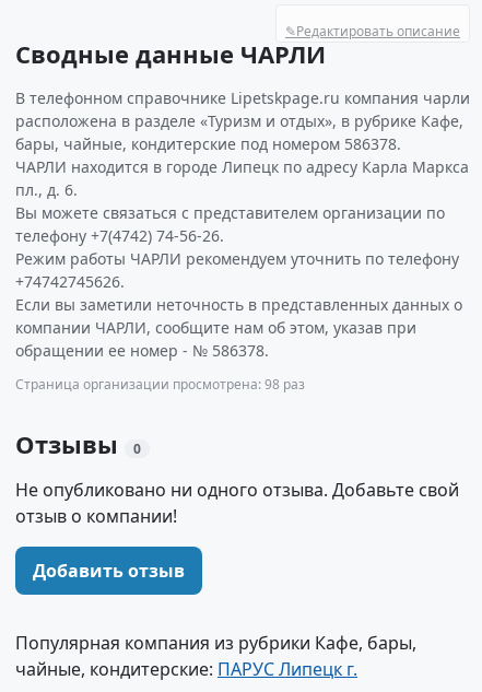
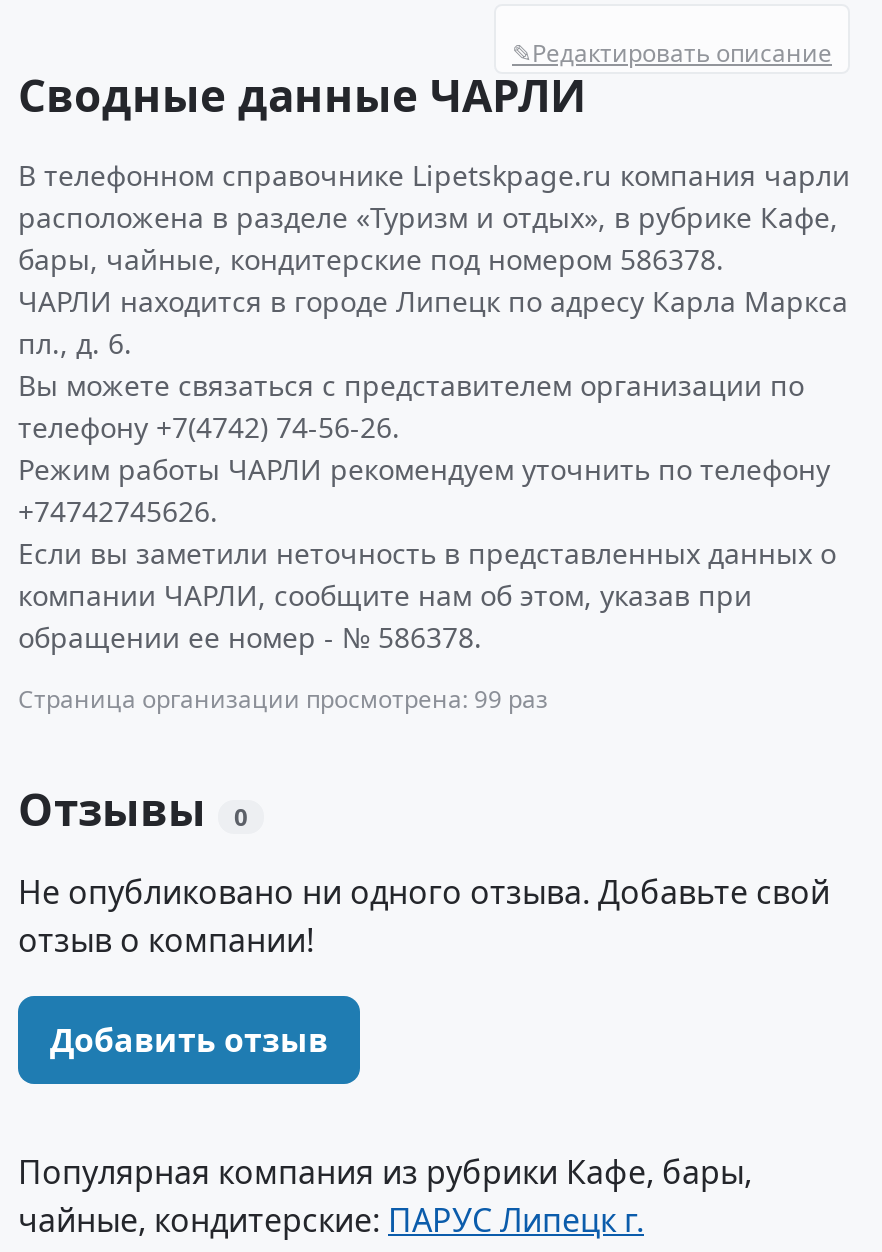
- Страница организации просмотрена: 98 раз
+ Страница организации просмотрена: 99 раз
